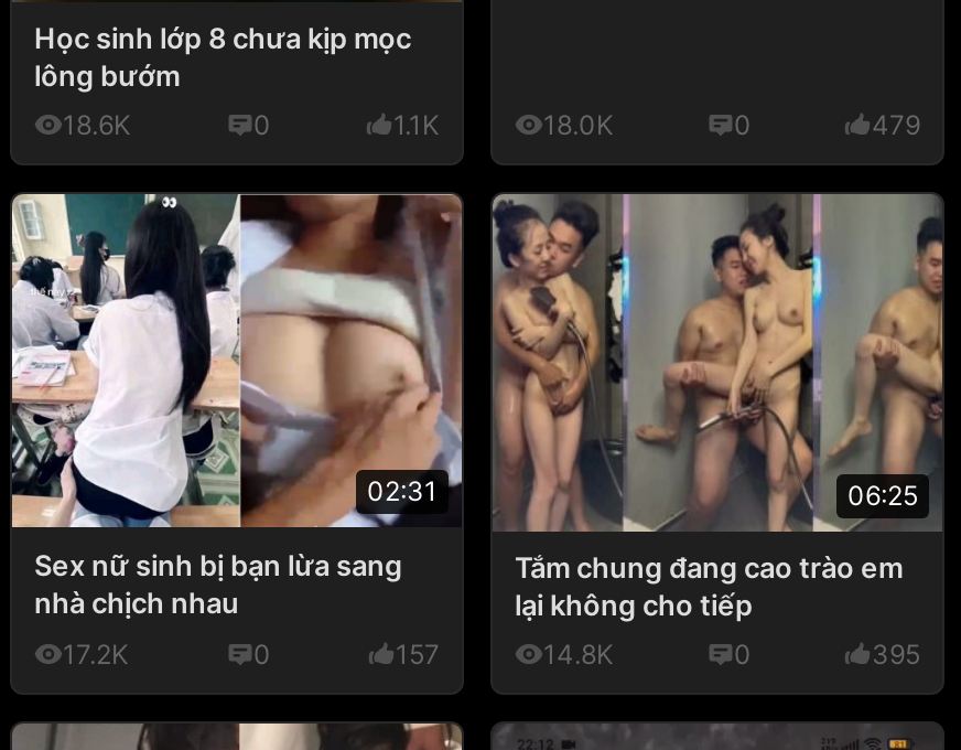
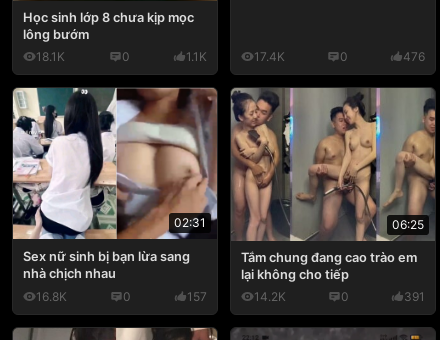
- 18.6K
+ 18.1K

- 18.0K
+ 17.4K

- 479
+ 476

- 17.2K
+ 16.8K

- 14.8K
+ 14.2K

- 395
+ 391
